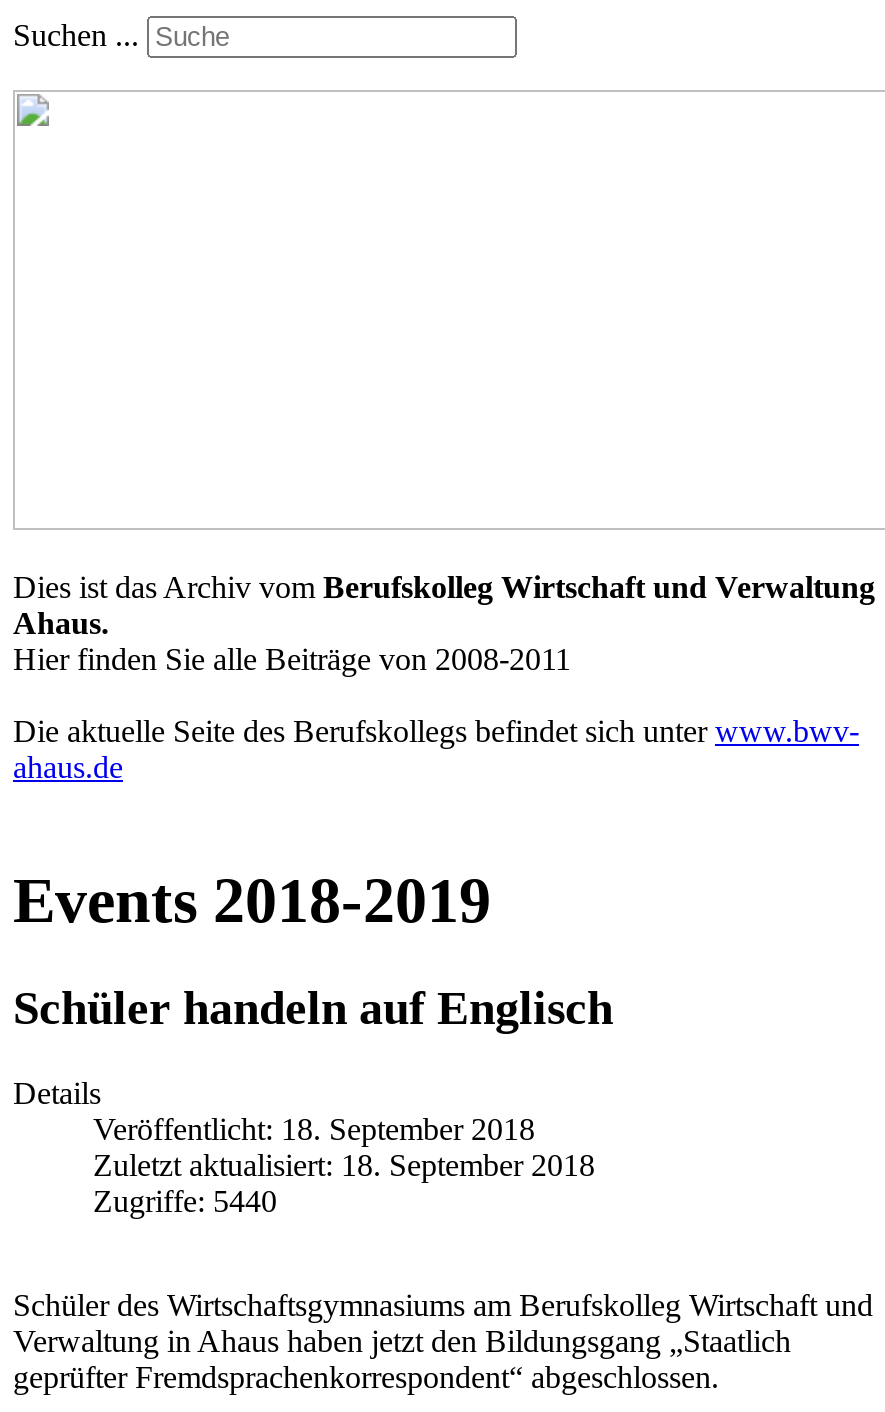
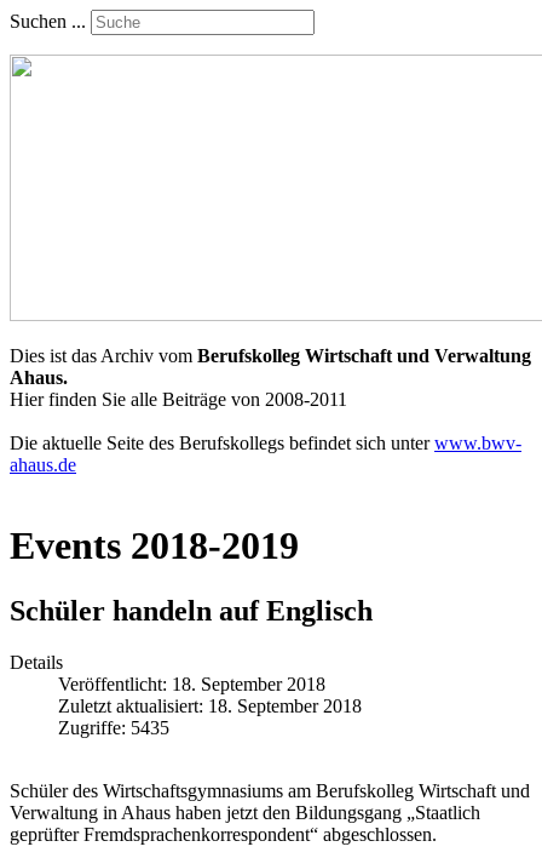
- Zugriffe: 5440
+ Zugriffe: 5435
